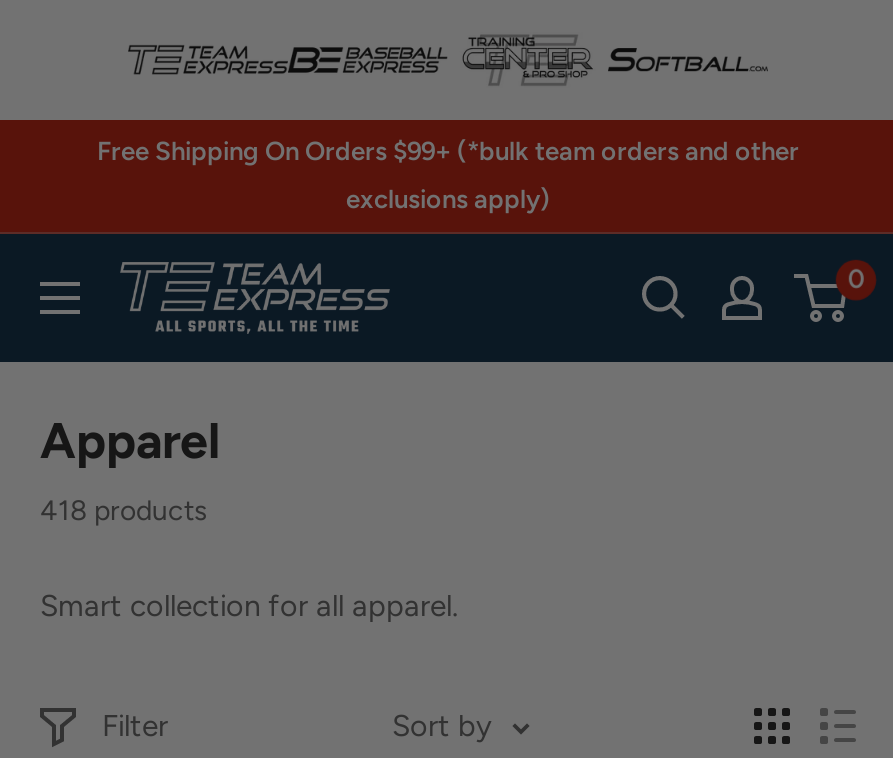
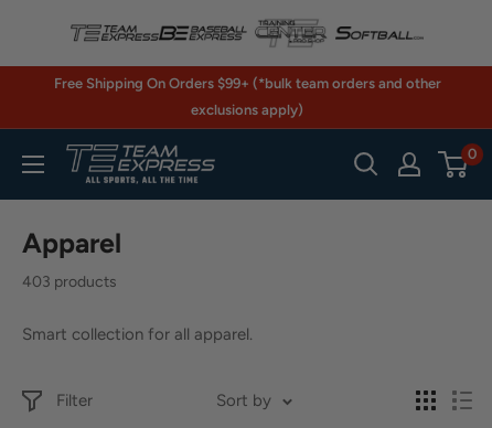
- 418 products
+ 403 products
